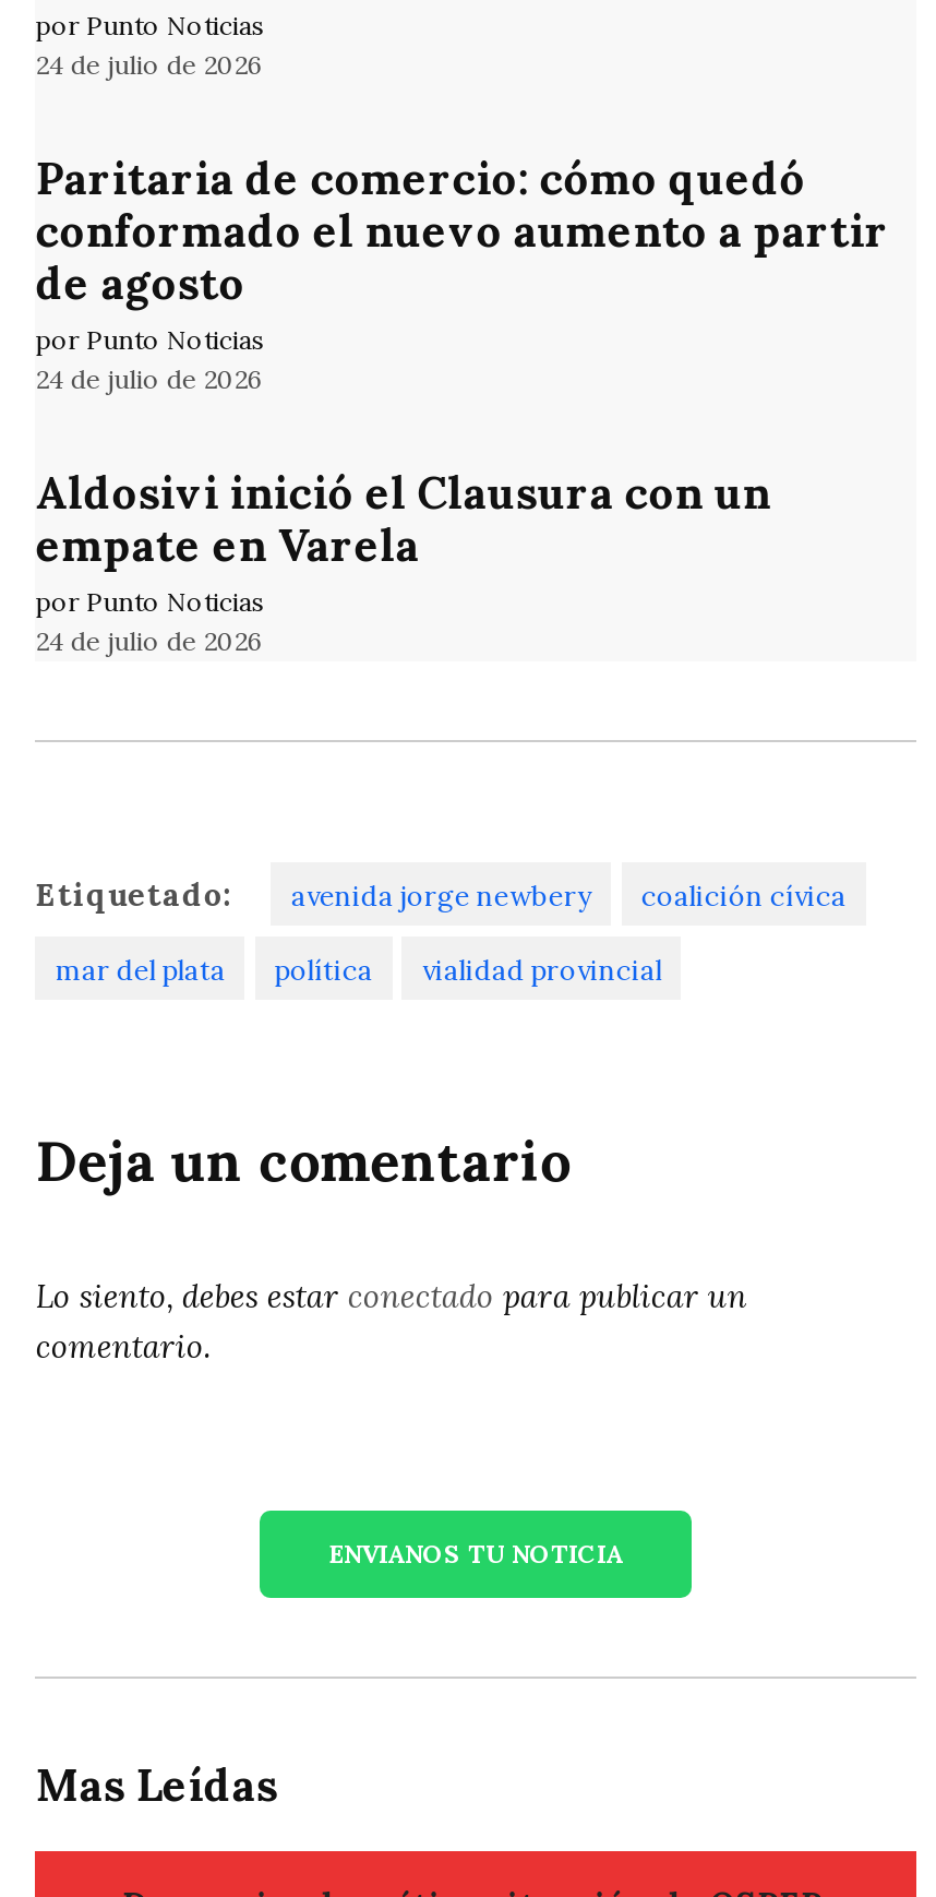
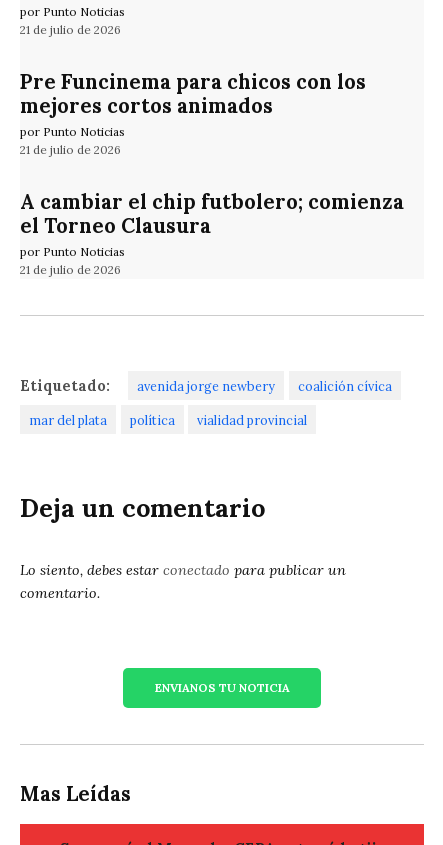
- 24 de julio de 2026
+ 21 de julio de 2026

- Paritaria de comercio: cómo quedó
- conformado el nuevo aumento a partir
- de agosto
+ Pre Funcinema para chicos con los
+ mejores cortos animados

- 24 de julio de 2026
+ 21 de julio de 2026

- Aldosivi inició el Clausura con un
- empate en Varela
+ A cambiar el chip futbolero; comienza
+ el Torneo Clausura

- 24 de julio de 2026
+ 21 de julio de 2026
